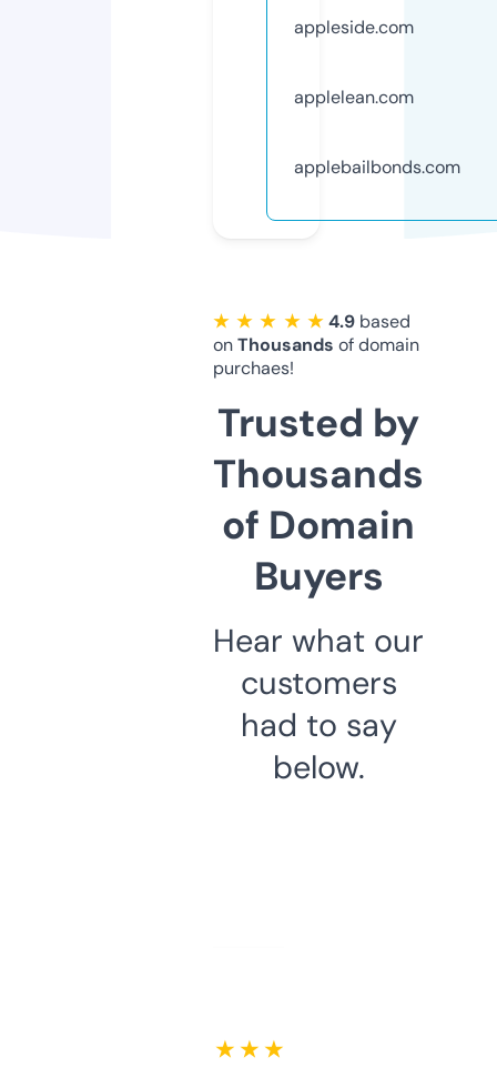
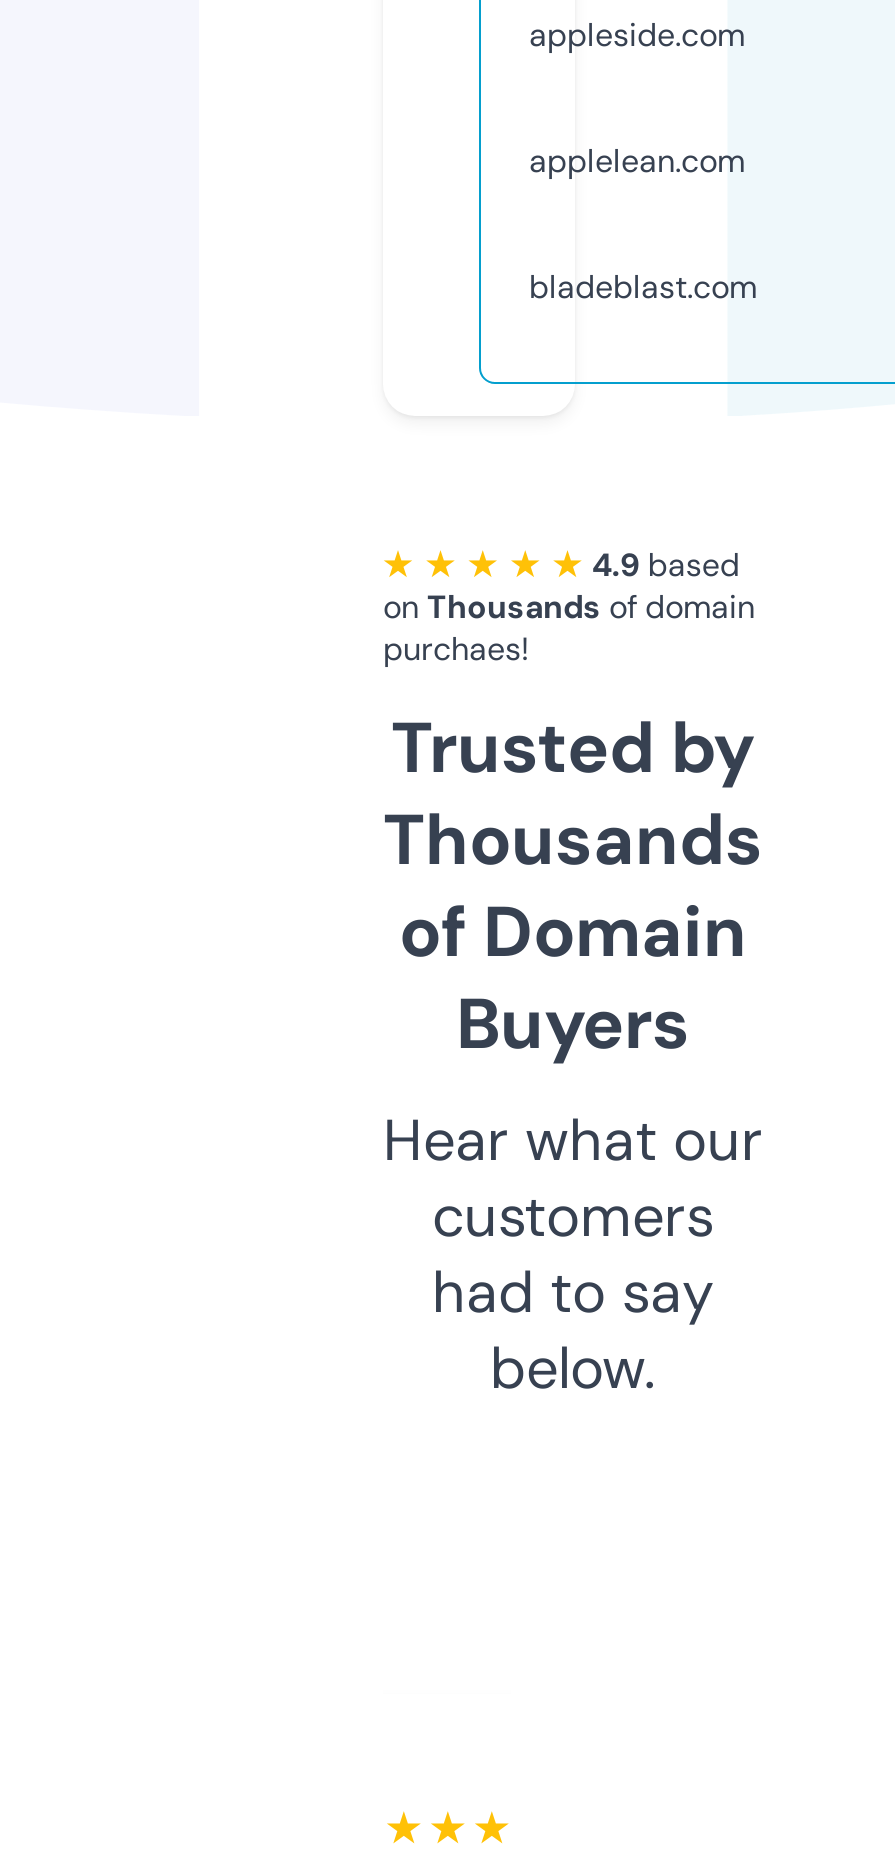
- applebailbonds.com
+ bladeblast.com
